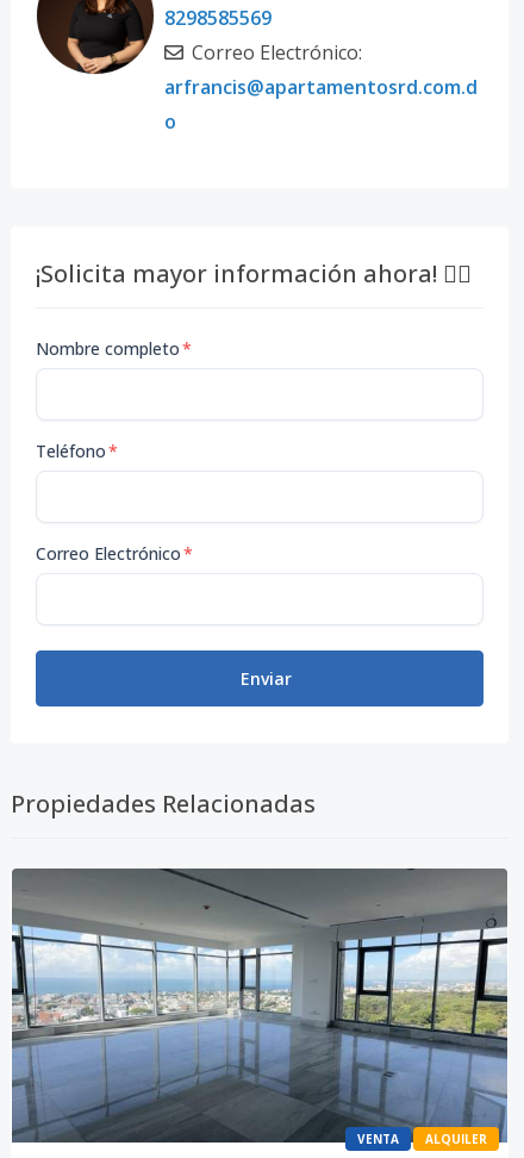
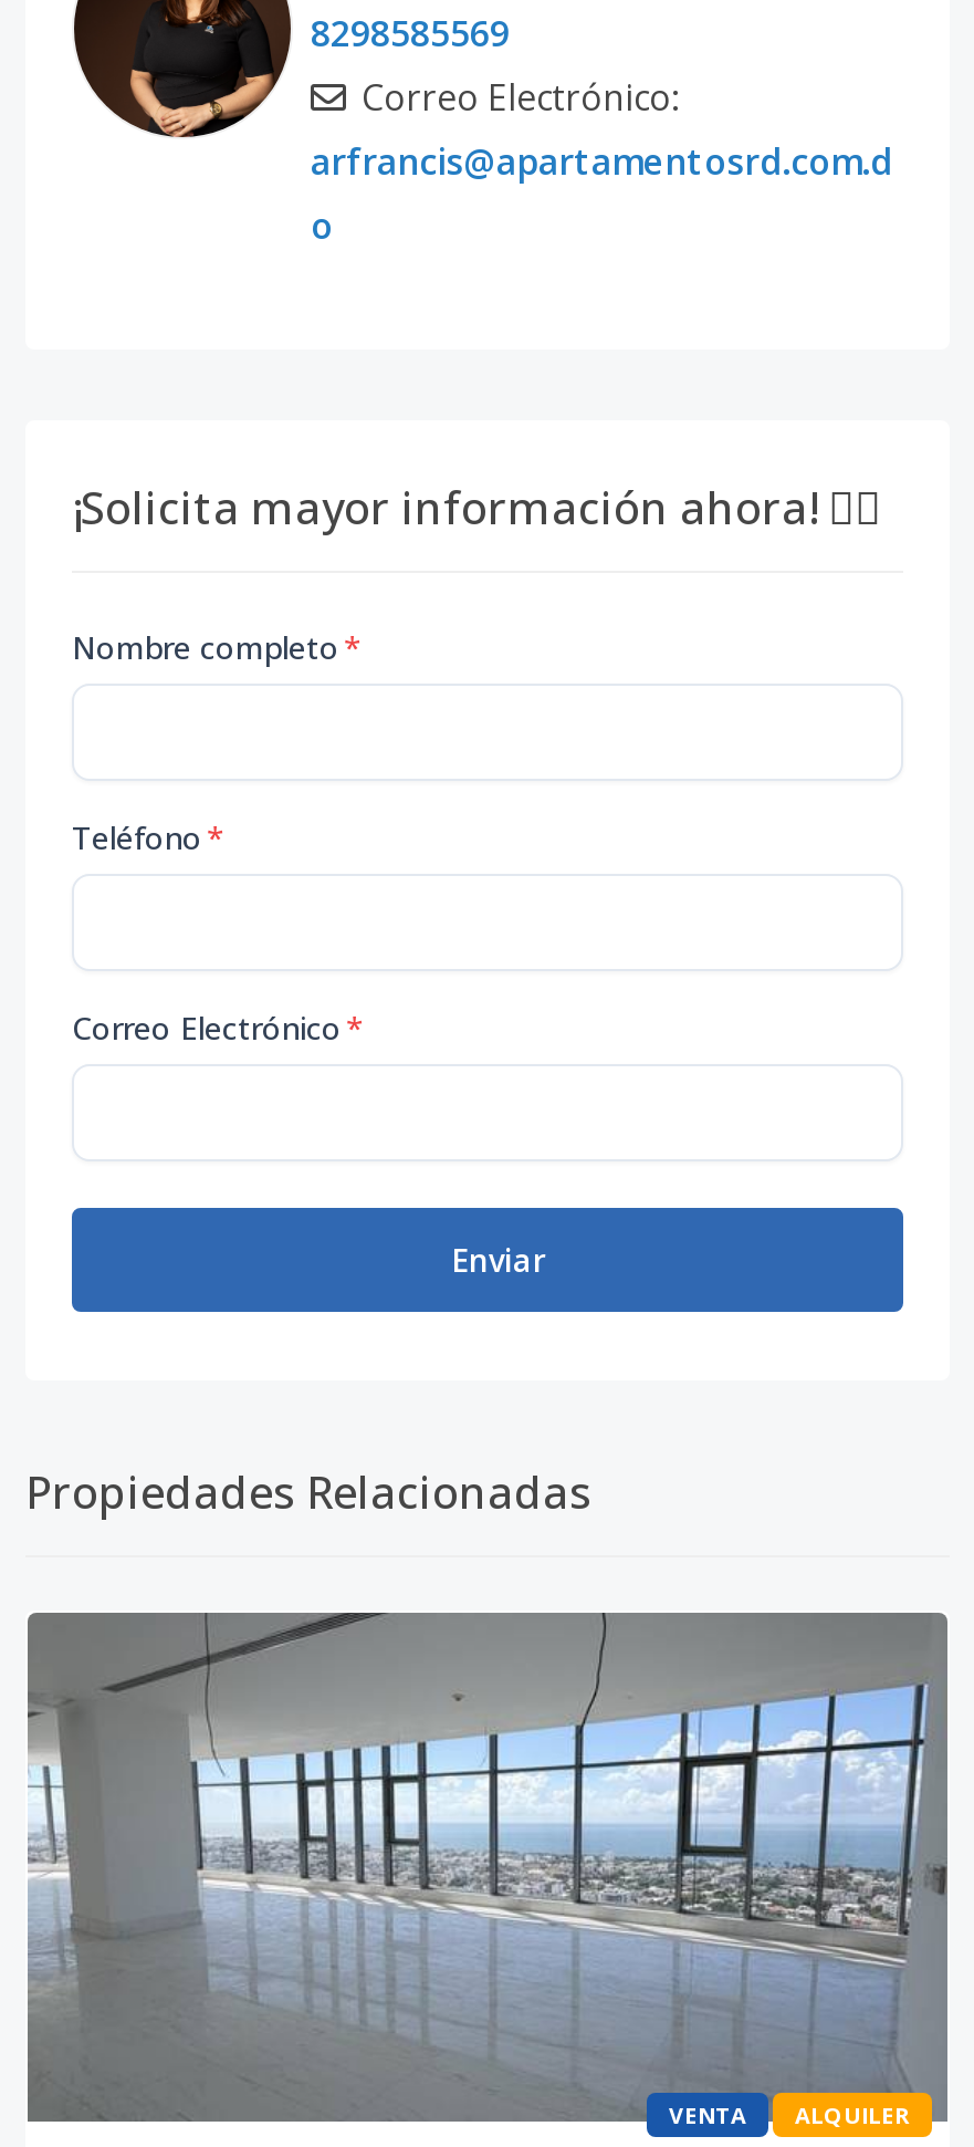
- [image]
+ [image]
